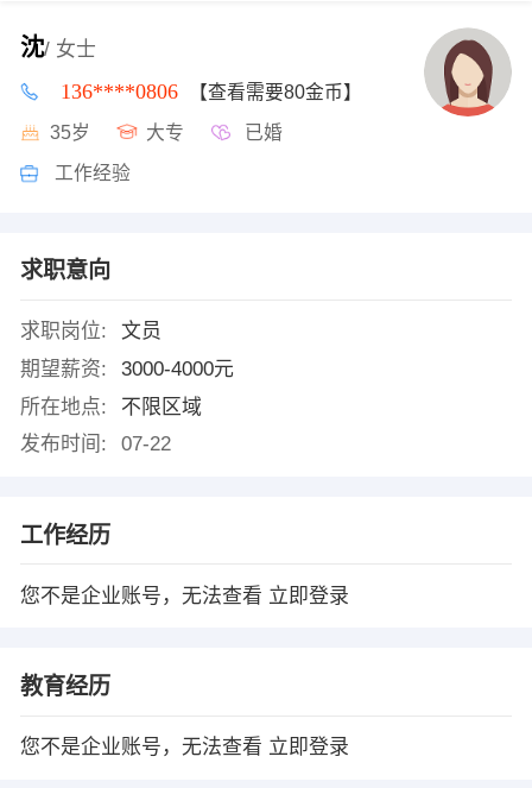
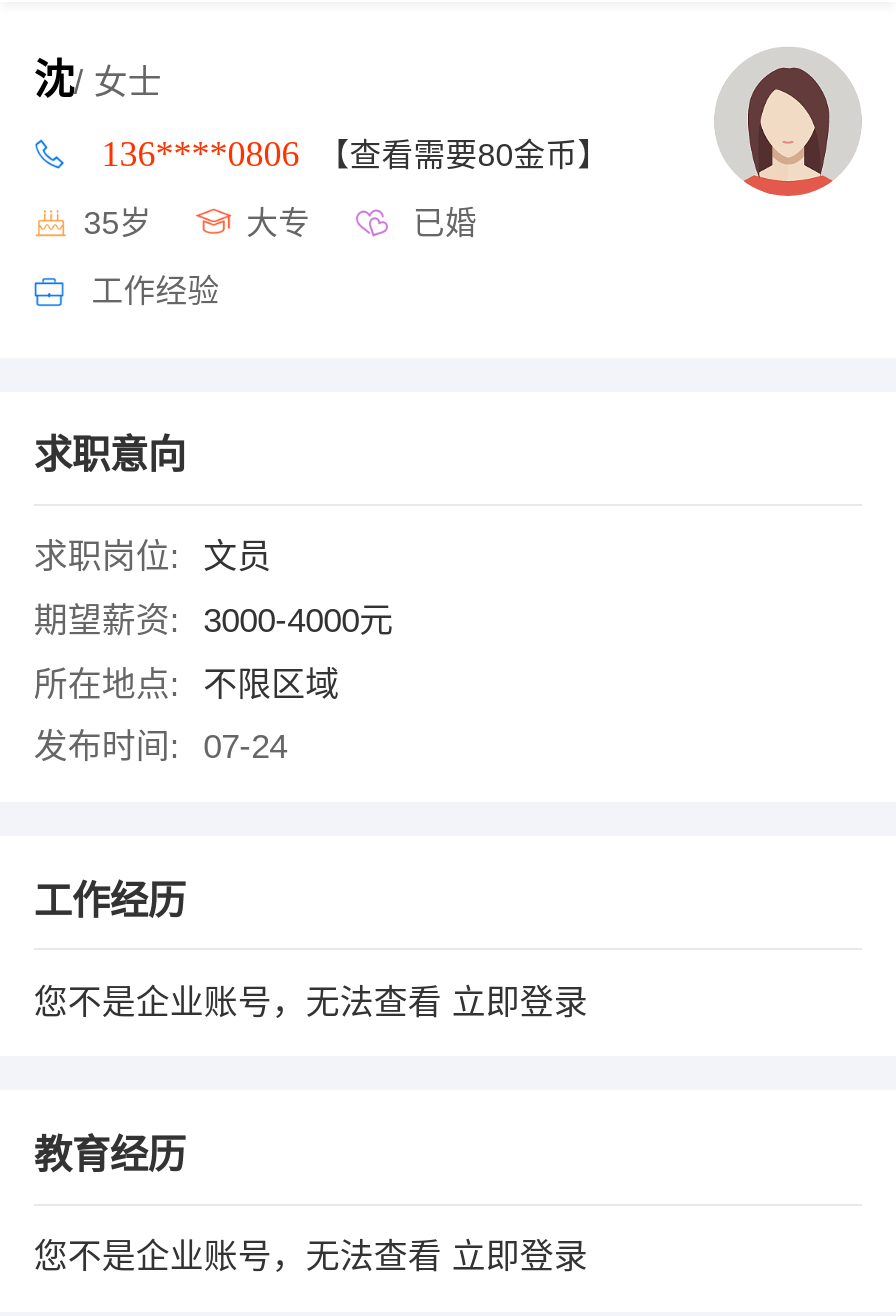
- 发布时间: 07-22
+ 发布时间: 07-24
